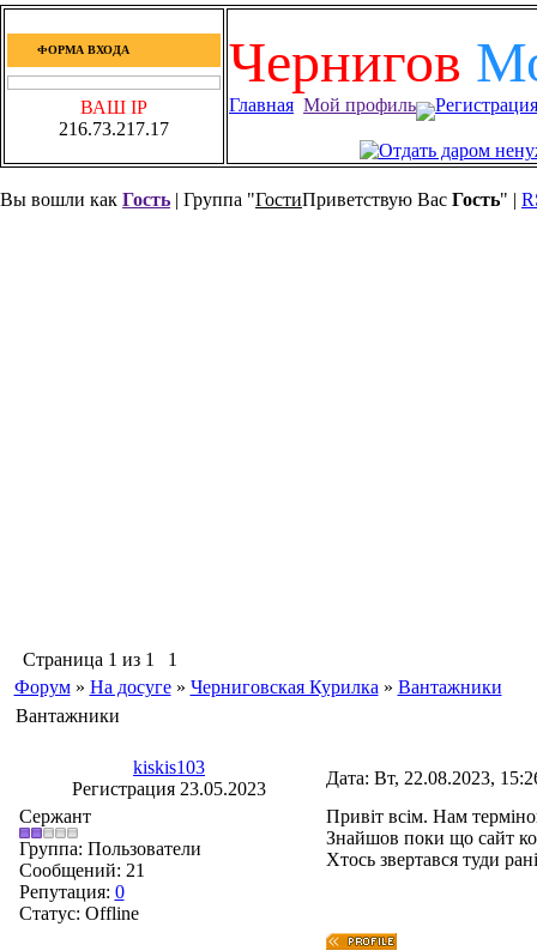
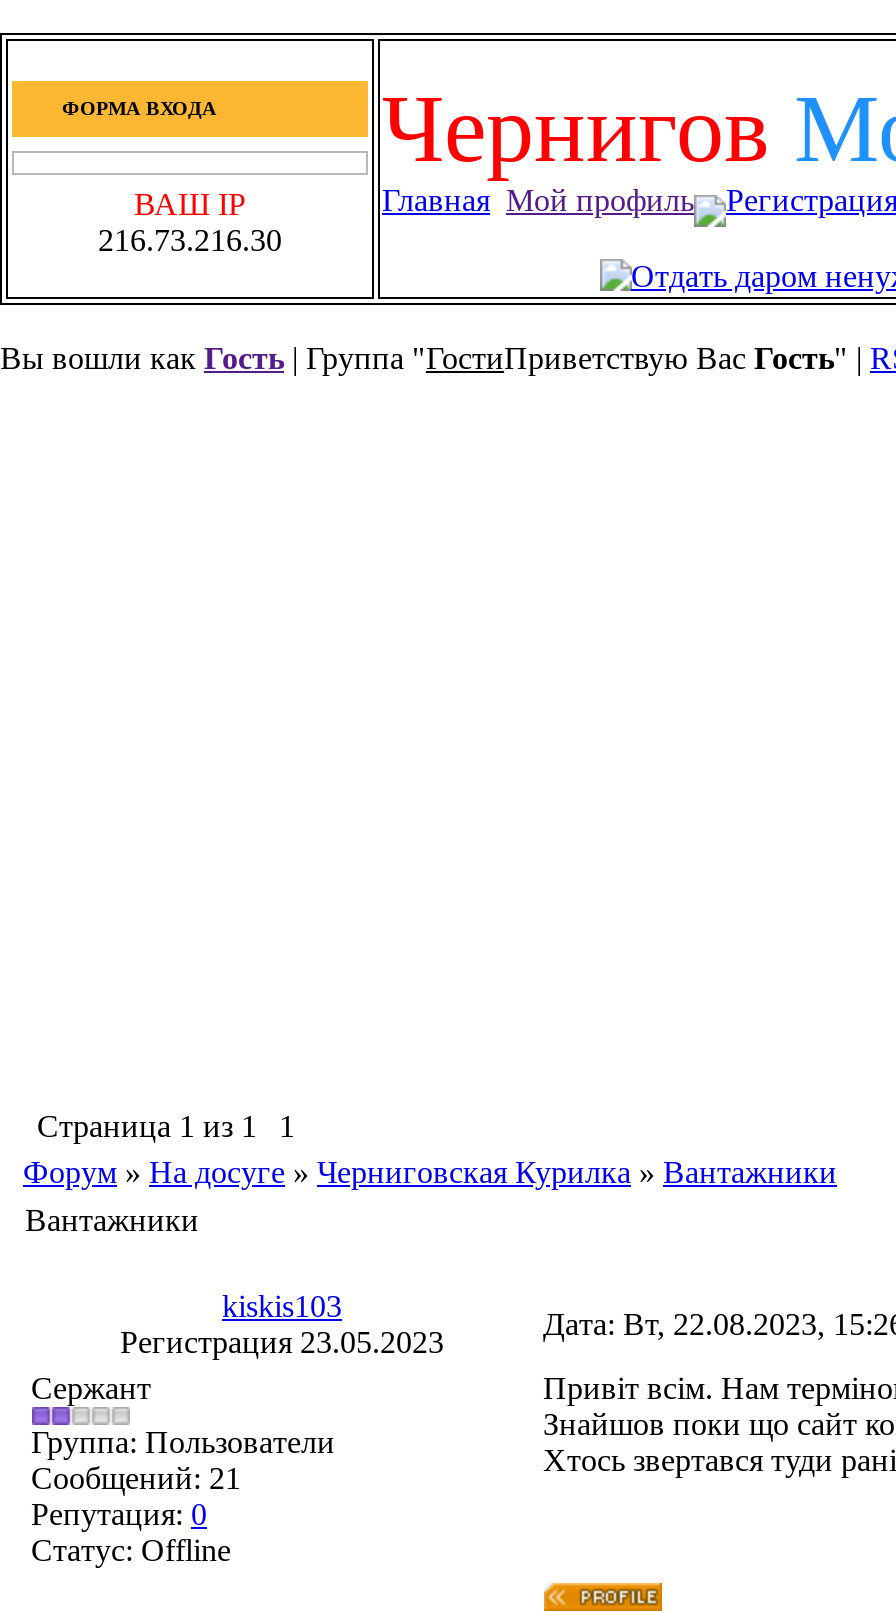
- 216.73.217.17
+ 216.73.216.30
